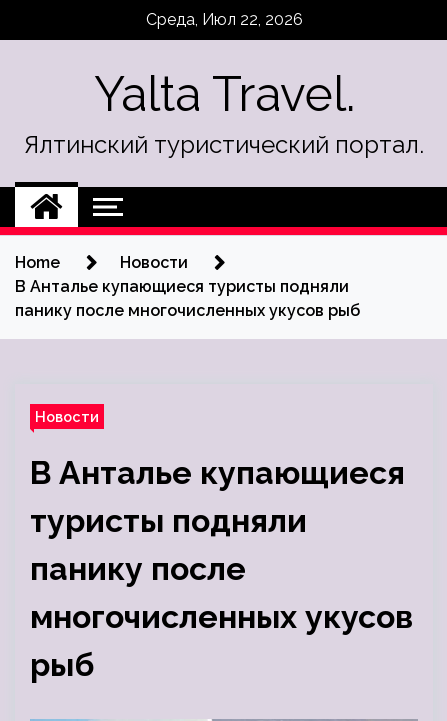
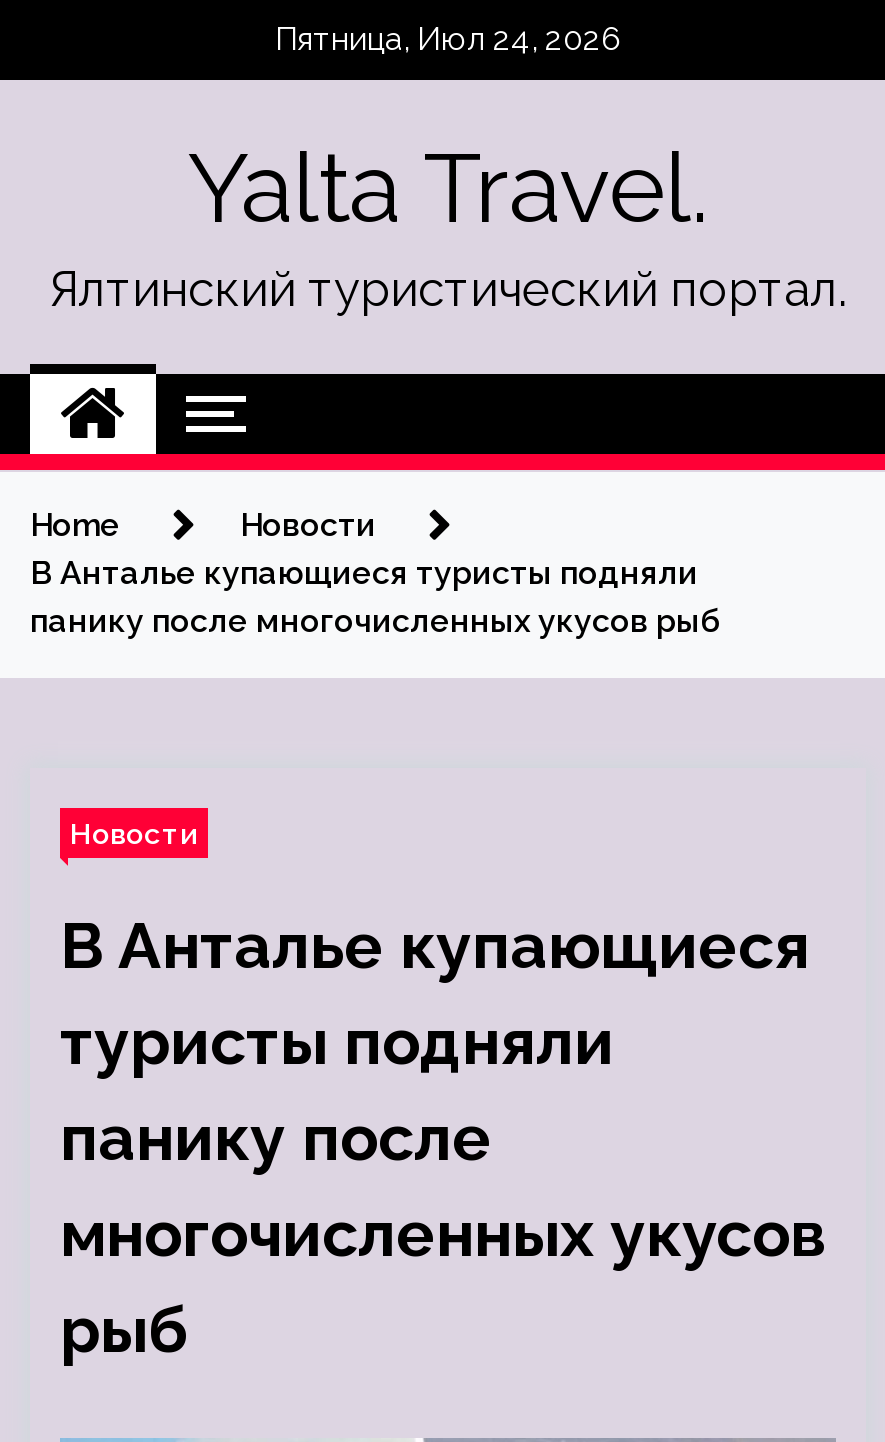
- Среда, Июл 22, 2026
+ Пятница, Июл 24, 2026
